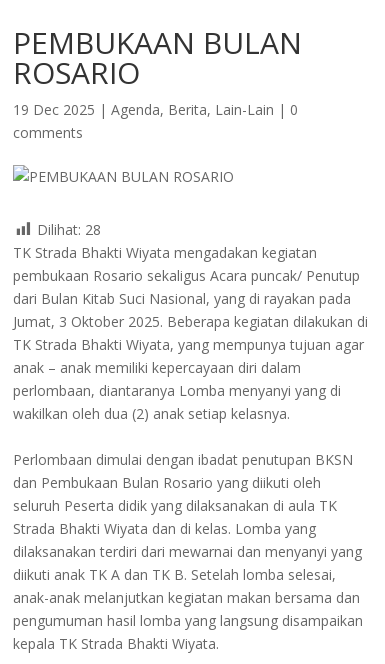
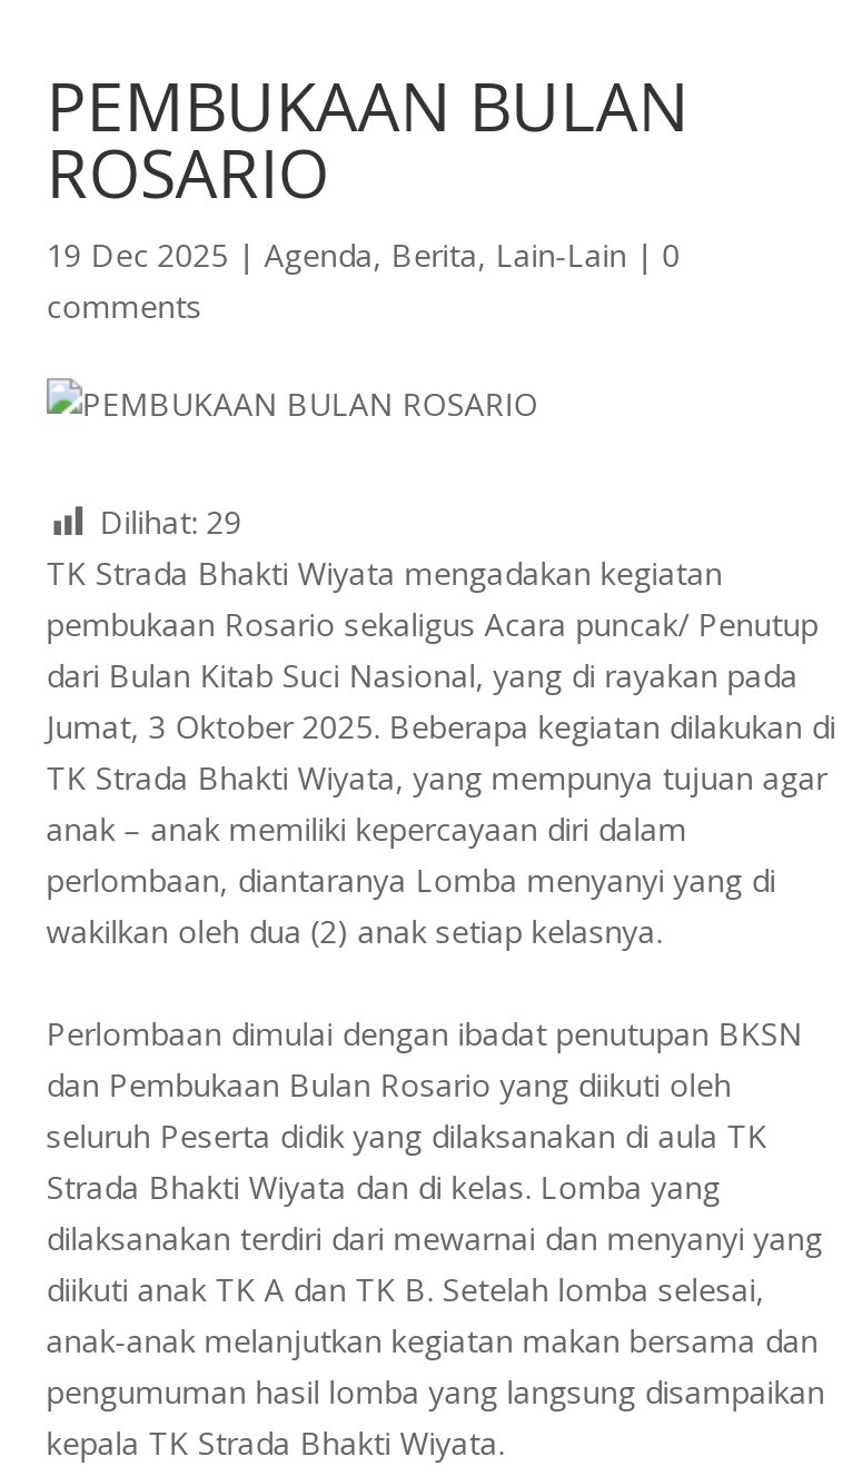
- Dilihat: 28
+ Dilihat: 29
